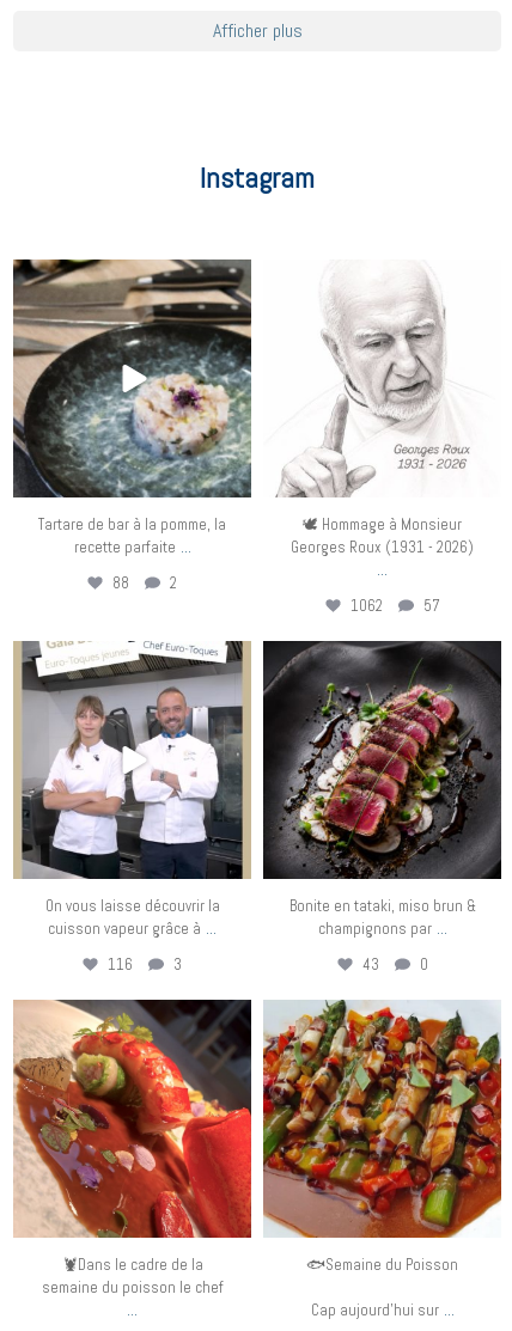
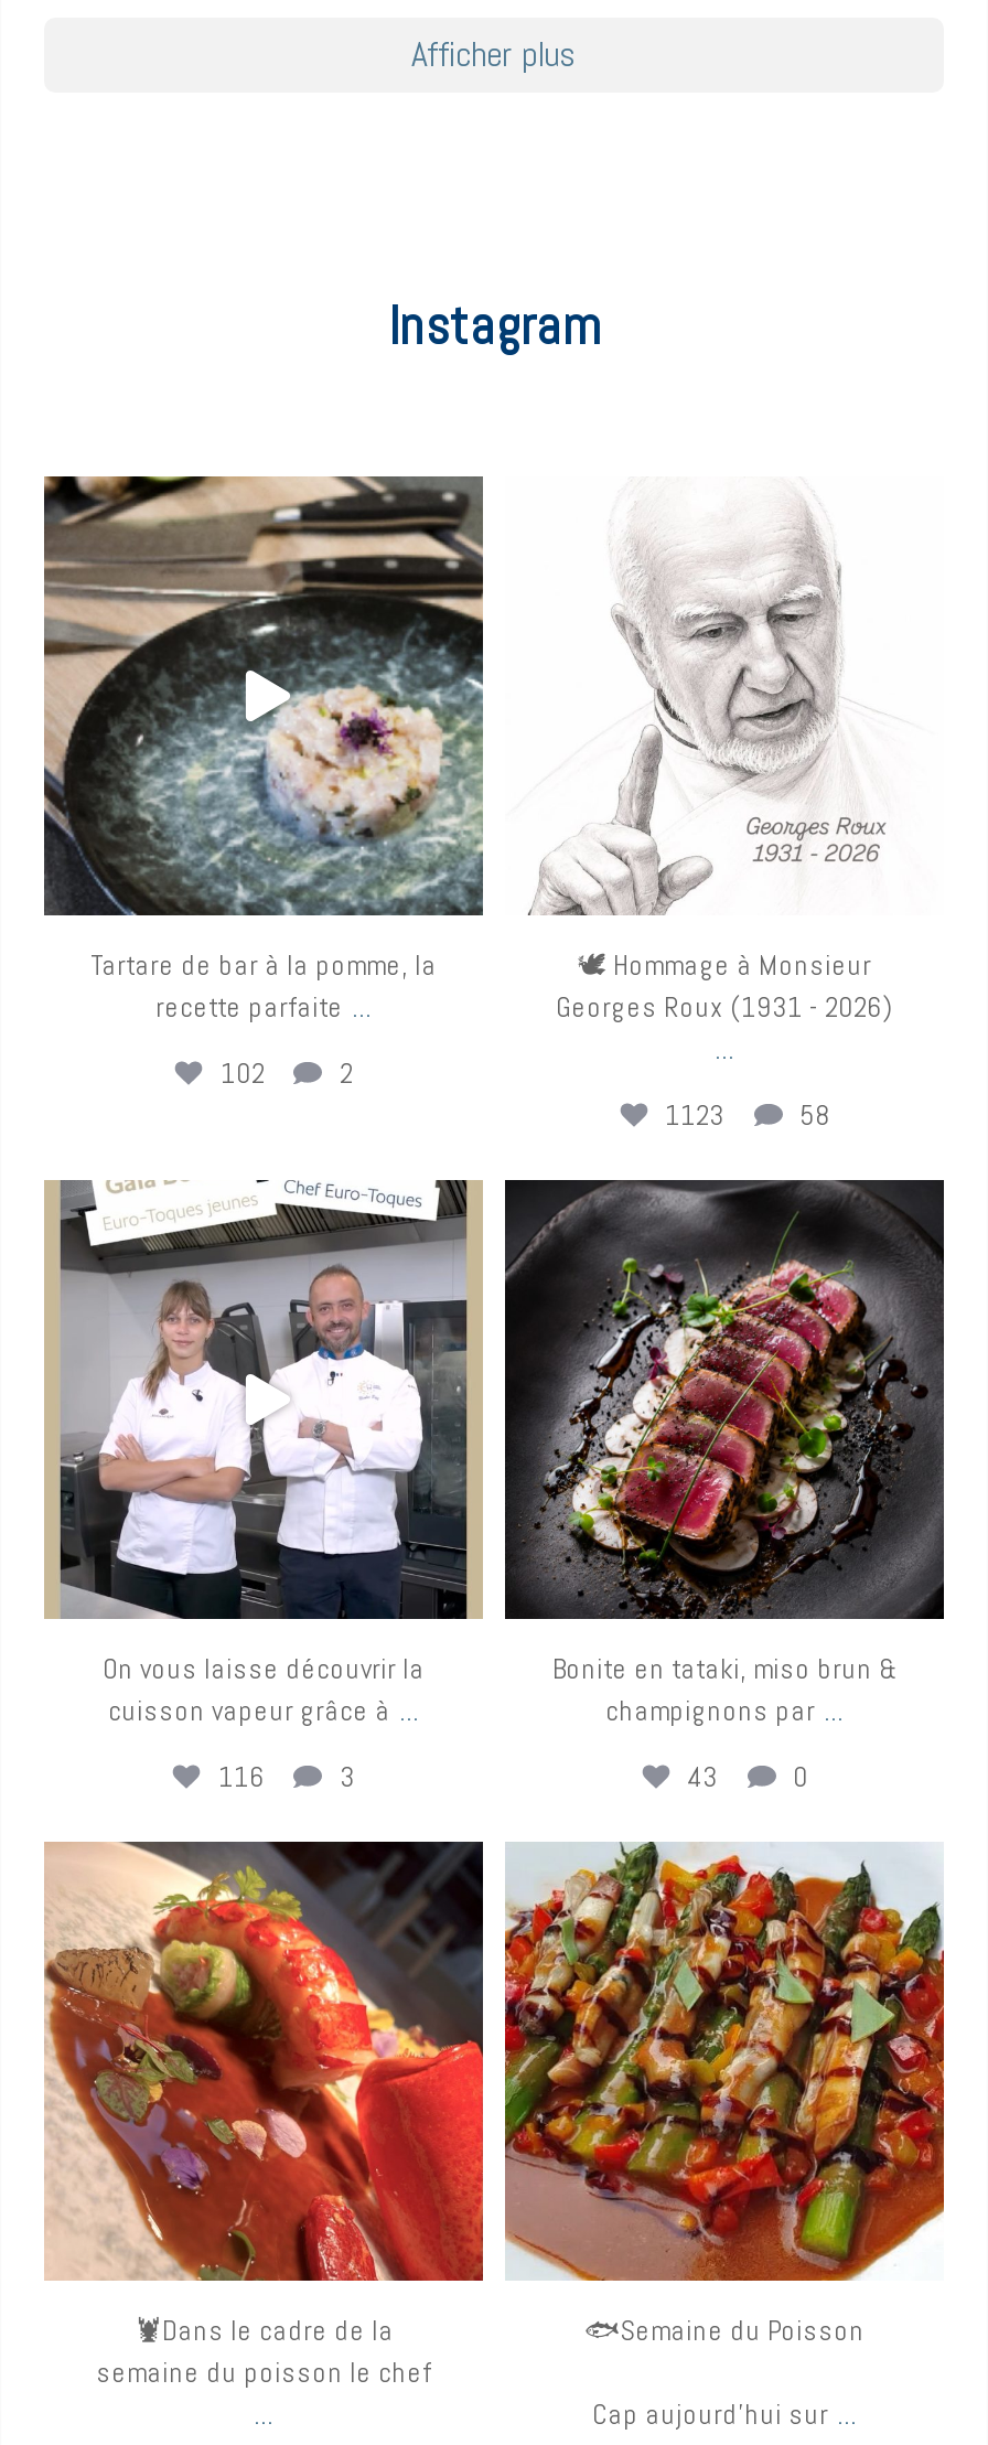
- 88 2
+ 102 2

- 1062
+ 1123

- 57
+ 58
